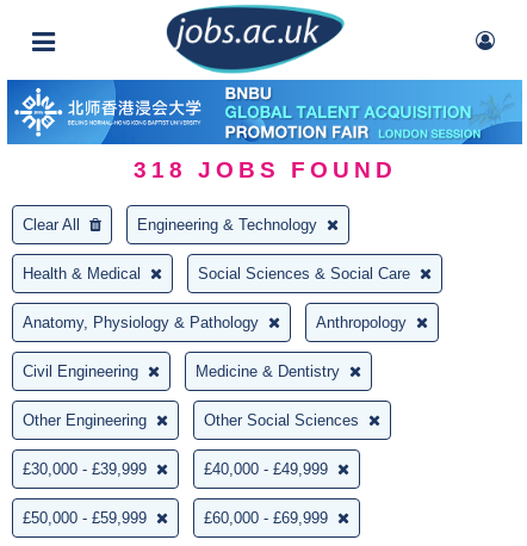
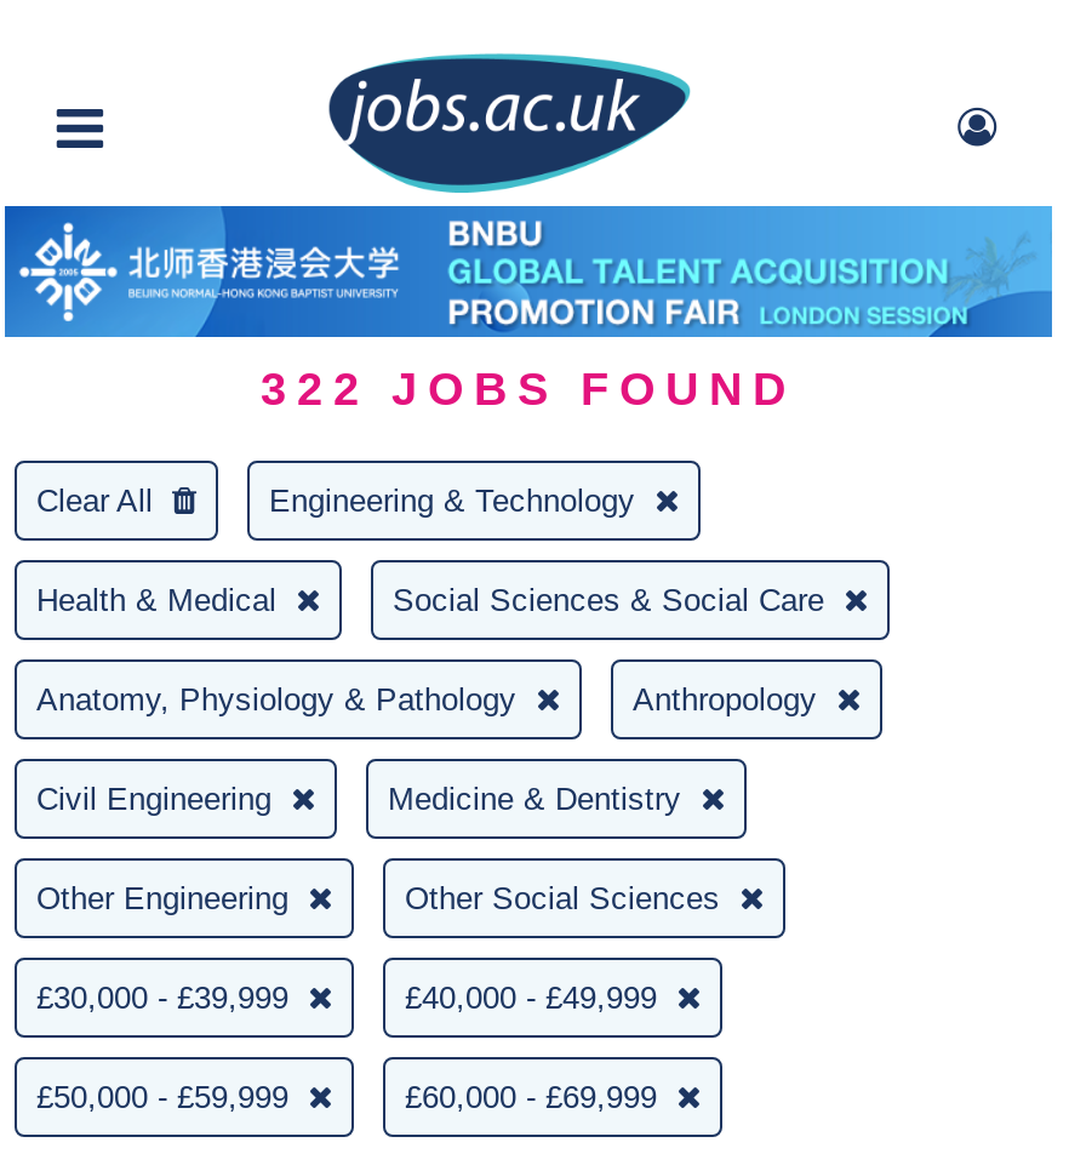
- 318 JOBS FOUND
+ 322 JOBS FOUND
